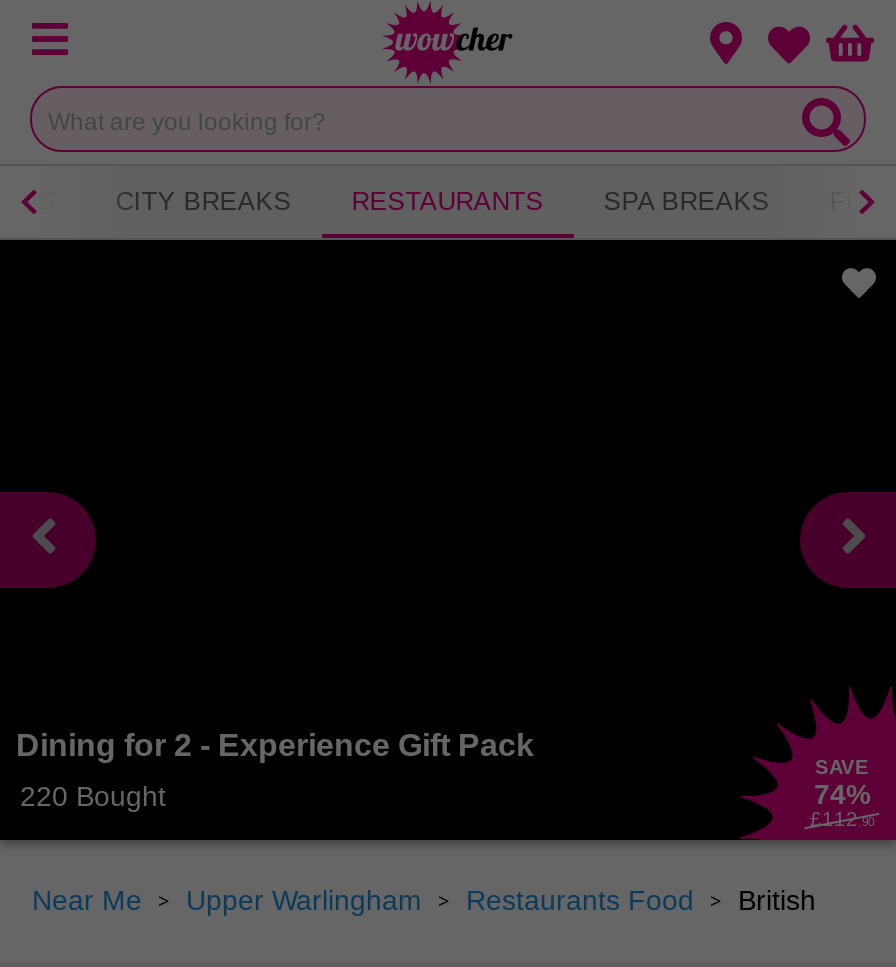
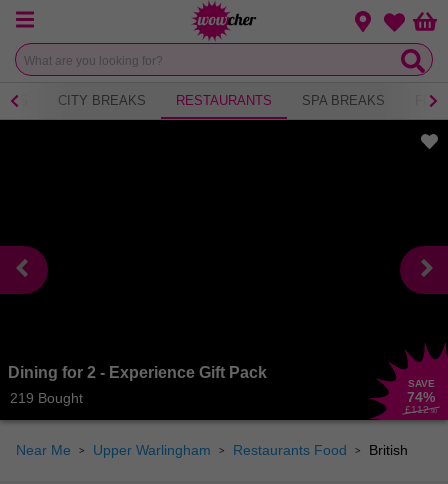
- 220 Bought
+ 219 Bought
